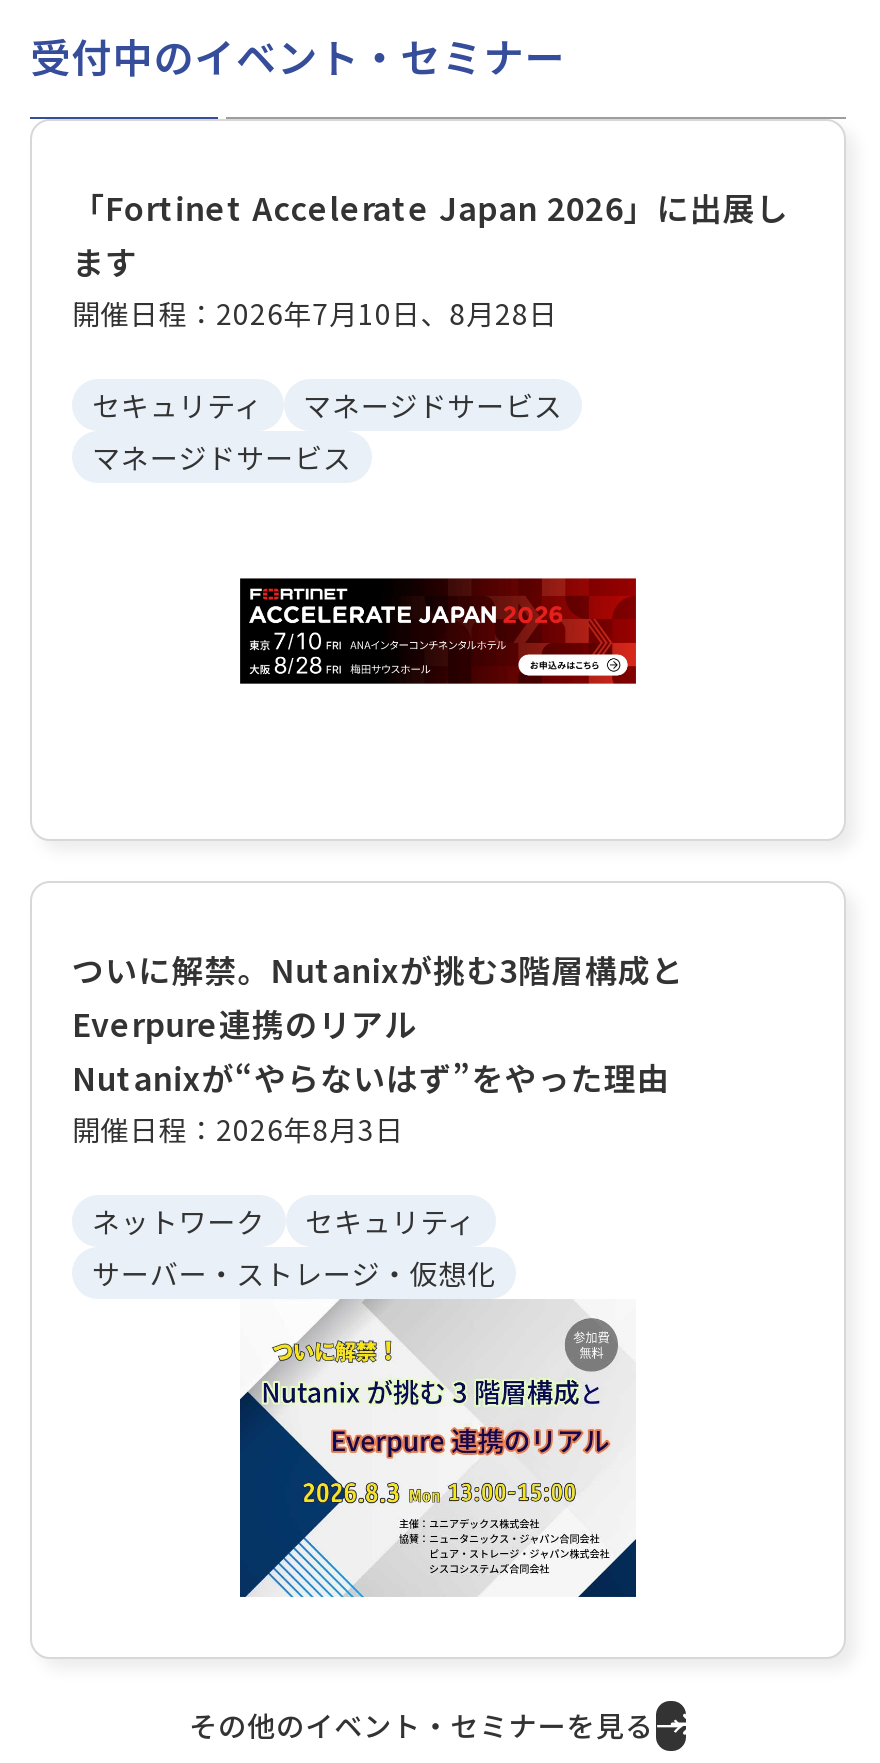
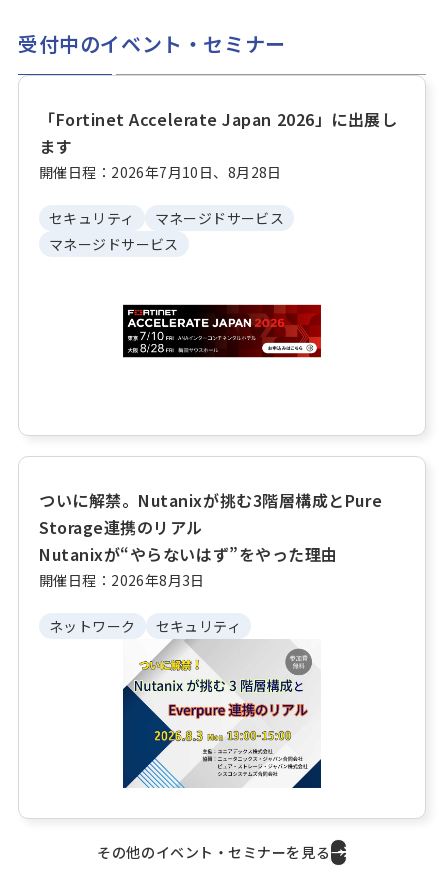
- ついに解禁。Nutanixが挑む3階層構成と
- Everpure連携のリアル
+ ついに解禁。Nutanixが挑む3階層構成とPure
+ Storage連携のリアル

- サーバー・ストレージ・仮想化
